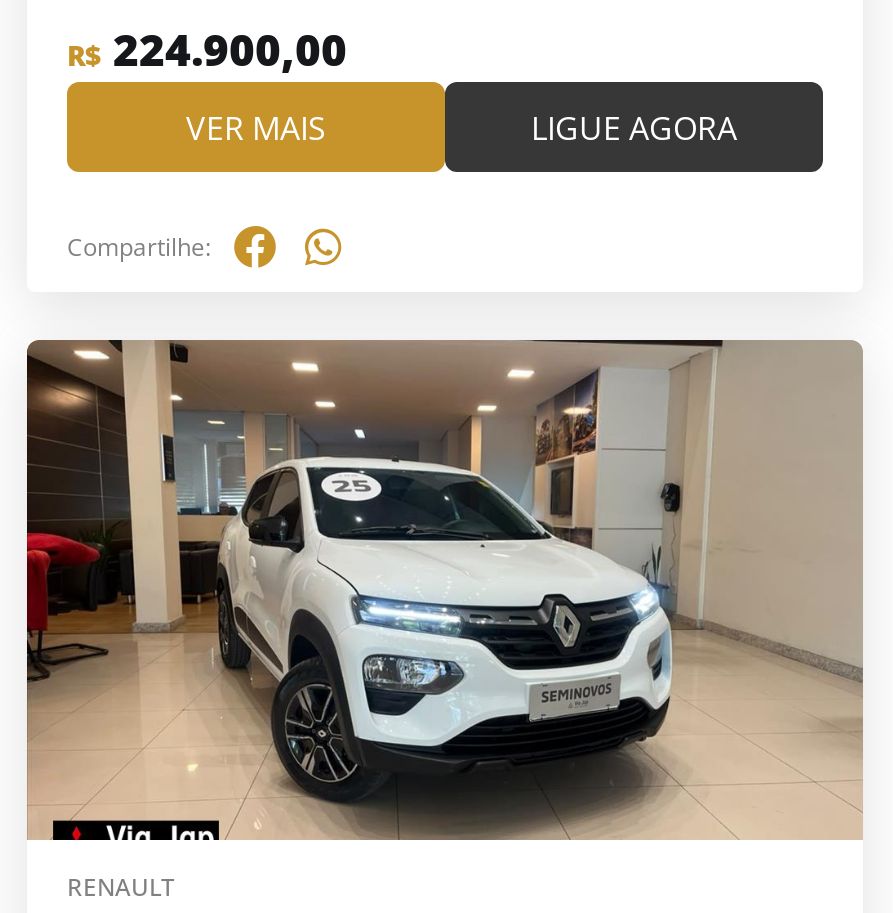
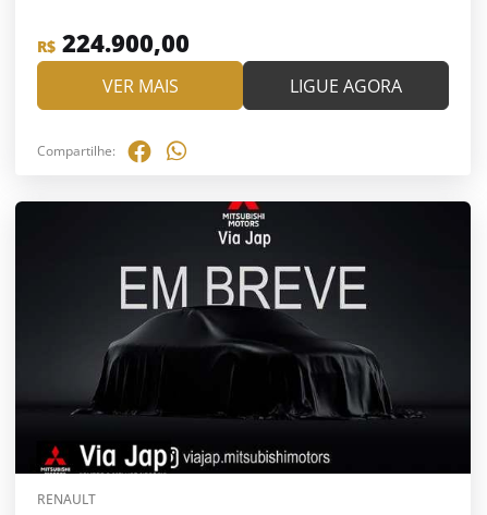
- [image]
+ [image]
